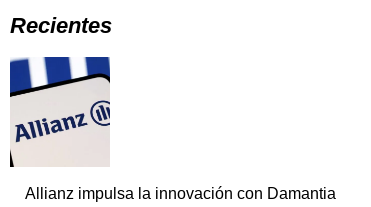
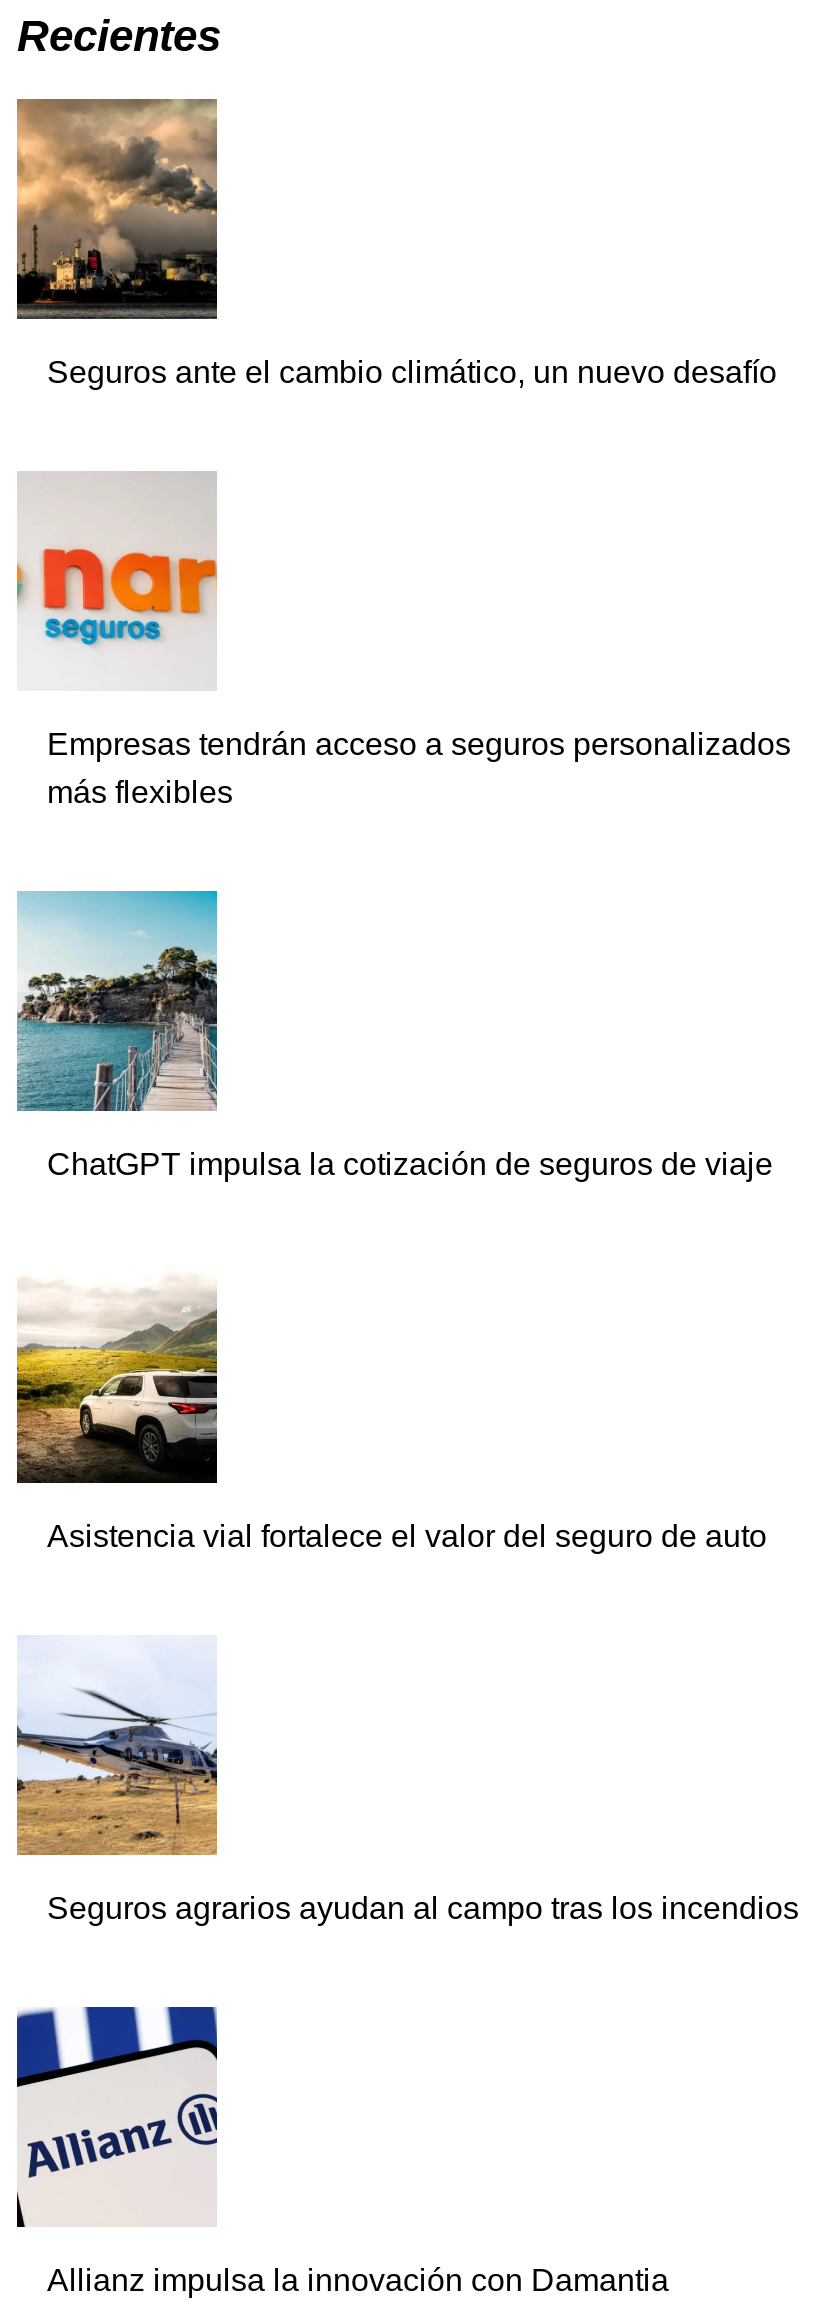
+ [image]
+ Seguros ante el cambio climático, un nuevo desafío

+ [image]
+ Empresas tendrán acceso a seguros personalizados
+ más flexibles

+ [image]
+ ChatGPT impulsa la cotización de seguros de viaje

+ [image]
+ Asistencia vial fortalece el valor del seguro de auto

+ [image]
+ Seguros agrarios ayudan al campo tras los incendios
